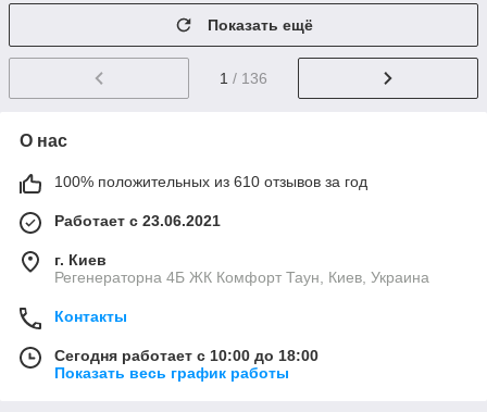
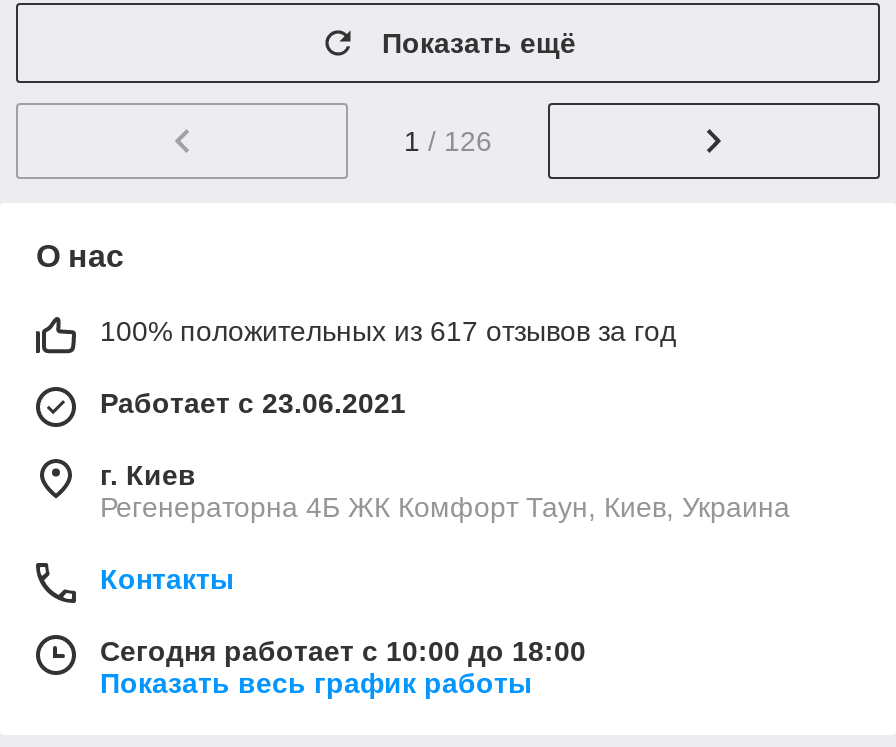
- 1 / 136
+ 1 / 126

- 100% положительных из 610 отзывов за год
+ 100% положительных из 617 отзывов за год
